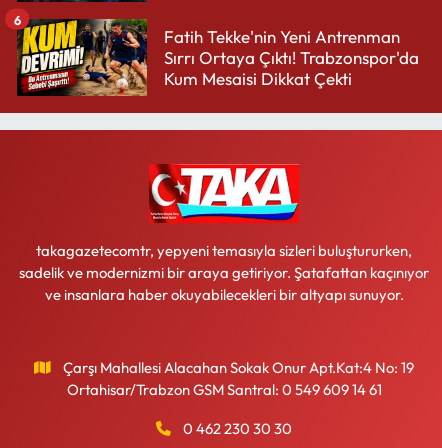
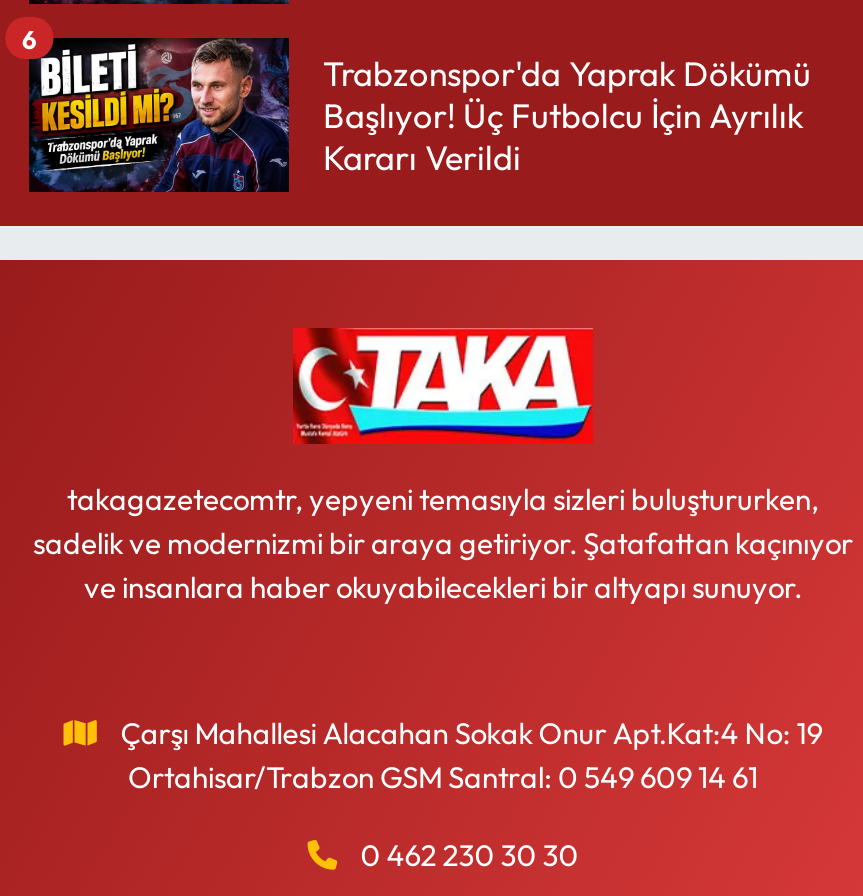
- [image]
- Fatih Tekke'nin Yeni Antrenman
- Sırrı Ortaya Çıktı! Trabzonspor'da
- Kum Mesaisi Dikkat Çekti
+ [image]
+ Trabzonspor'da Yaprak Dökümü
+ Başlıyor! Üç Futbolcu İçin Ayrılık
+ Kararı Verildi
